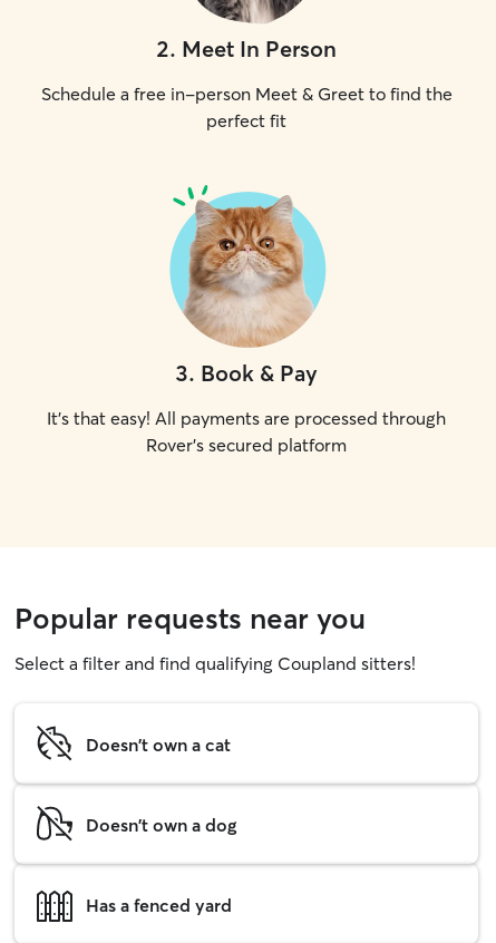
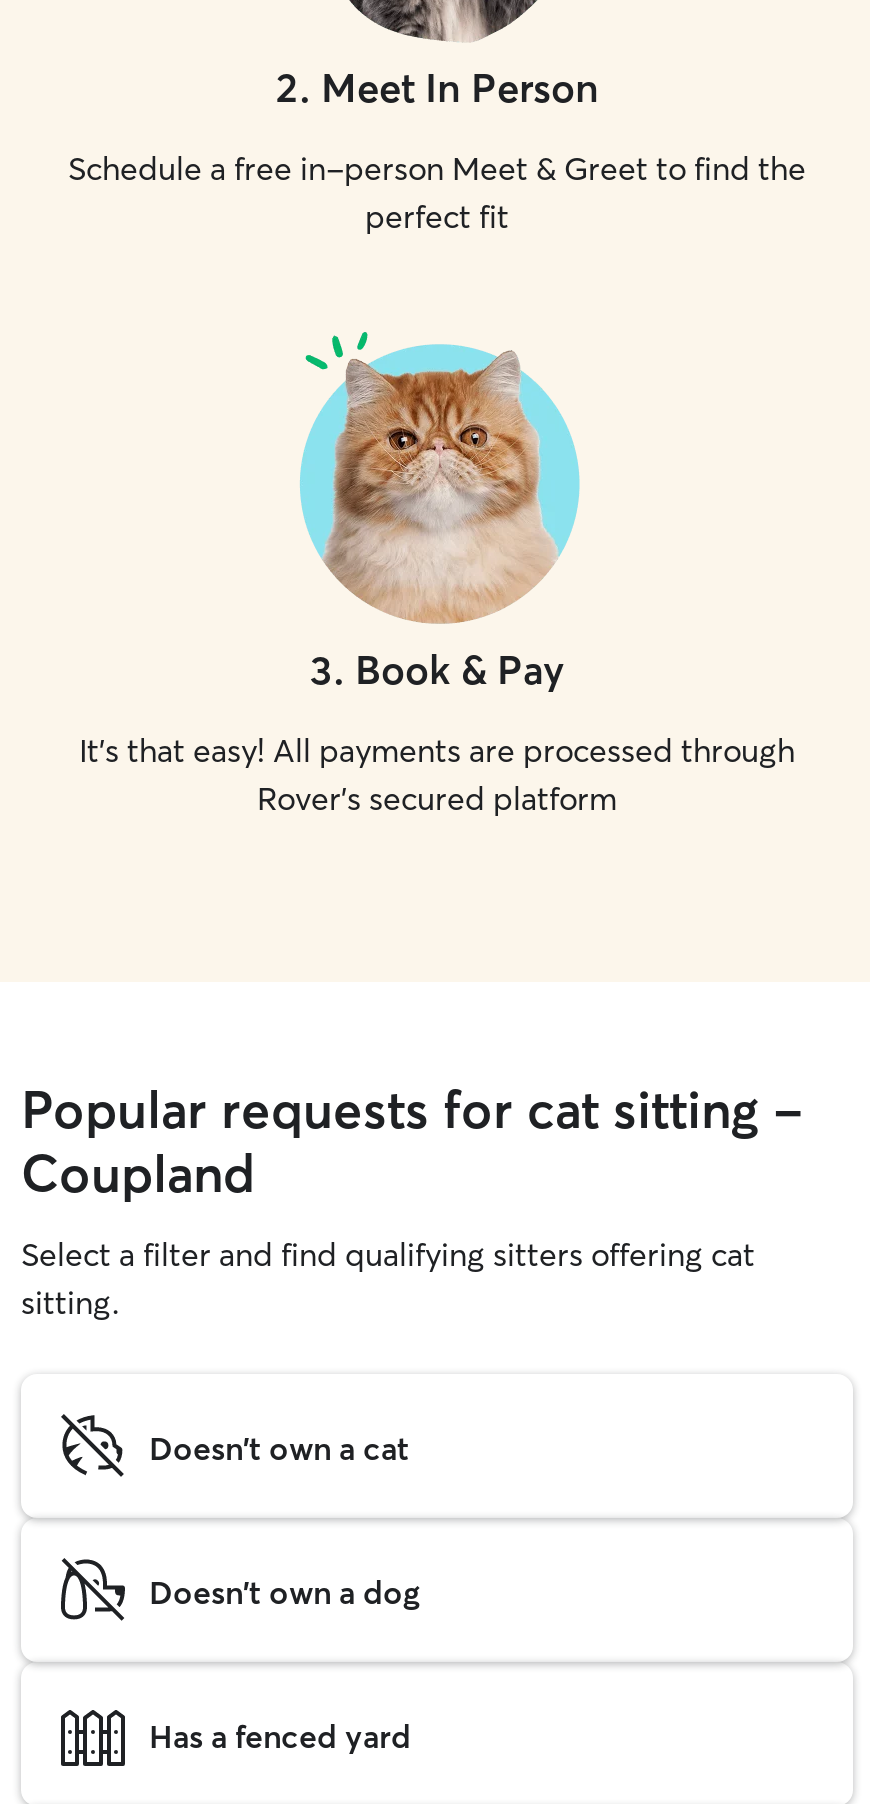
- Popular requests near you
- Select a filter and find qualifying Coupland sitters!
+ Popular requests for cat sitting -
+ Coupland
+ Select a filter and find qualifying sitters offering cat
+ sitting.
